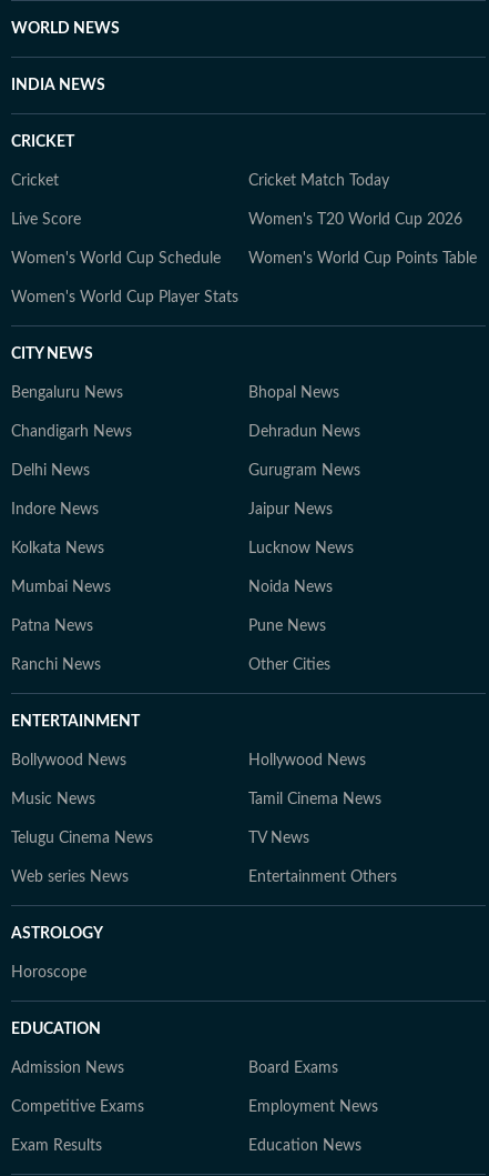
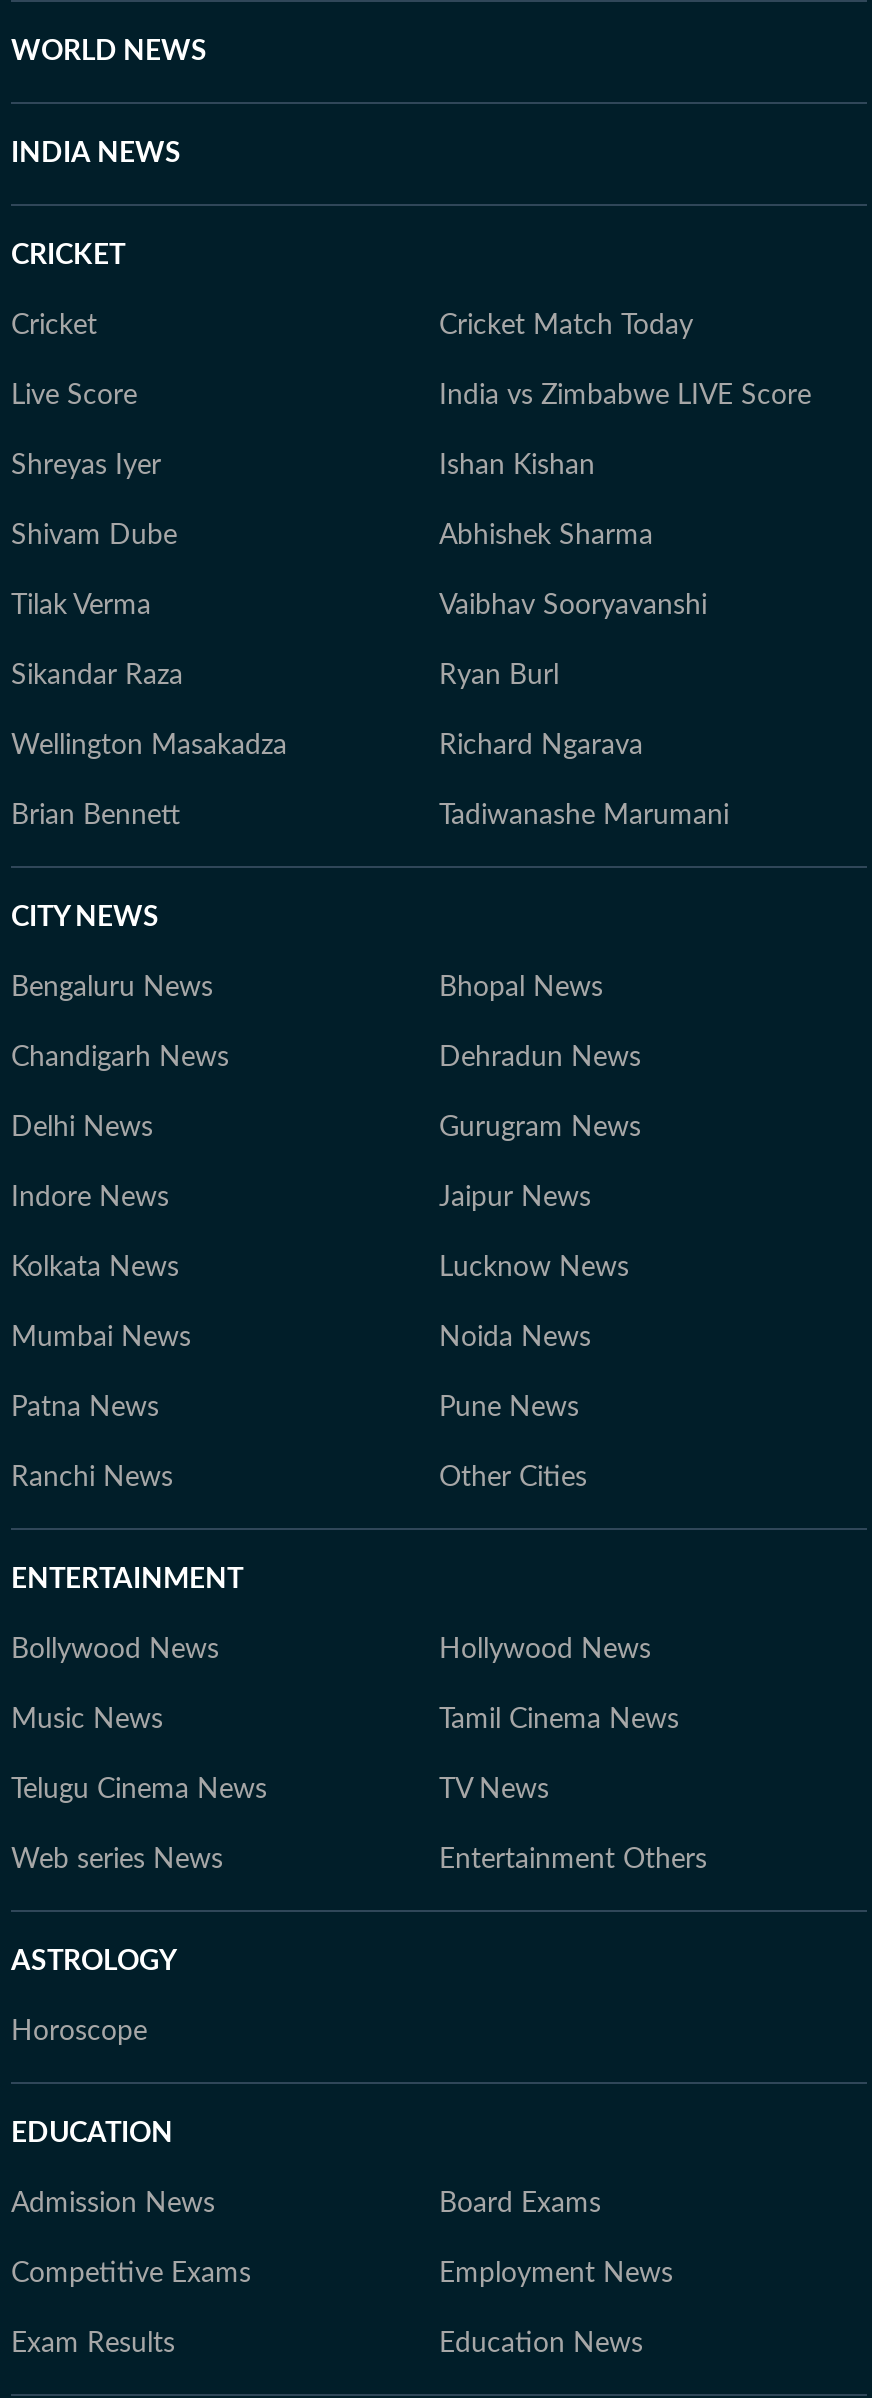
- Women's T20 World Cup 2026
- Women's World Cup Schedule
- Women's World Cup Points Table
- Women's World Cup Player Stats
+ India vs Zimbabwe LIVE Score
+ Shreyas Iyer
+ Ishan Kishan
+ Shivam Dube
+ Abhishek Sharma
+ Tilak Verma
+ Vaibhav Sooryavanshi
+ Sikandar Raza
+ Ryan Burl
+ Wellington Masakadza
+ Richard Ngarava
+ Brian Bennett
+ Tadiwanashe Marumani
